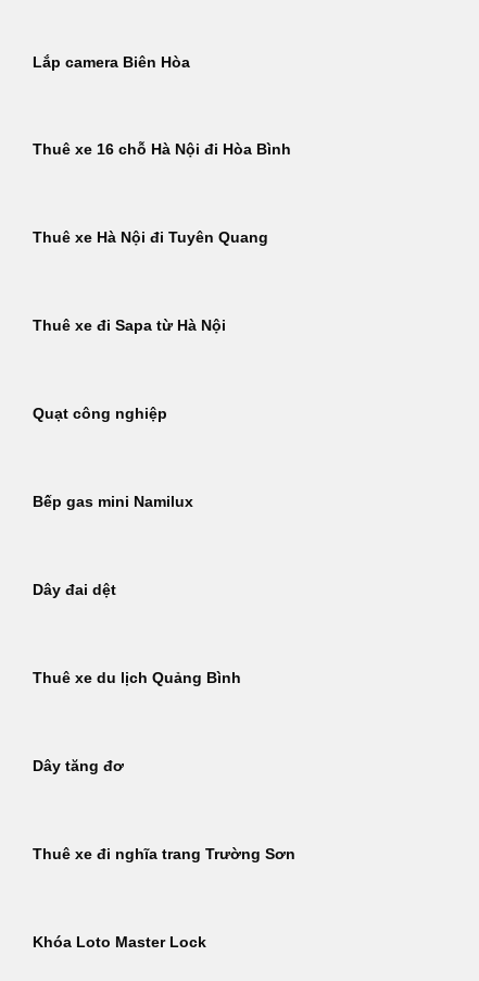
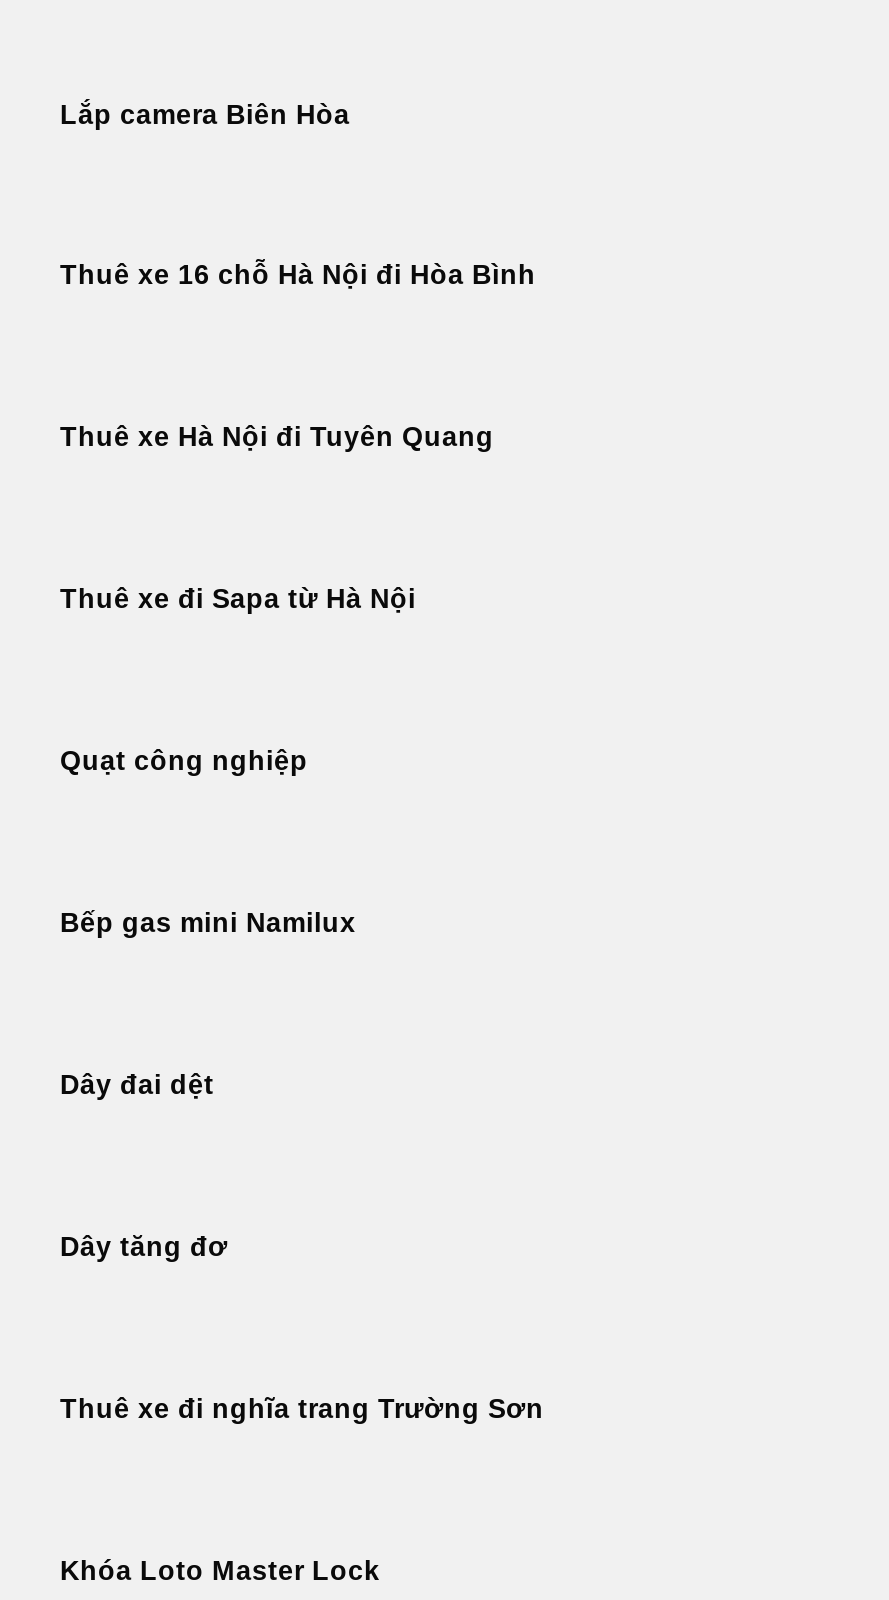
- Thuê xe du lịch Quảng Bình
